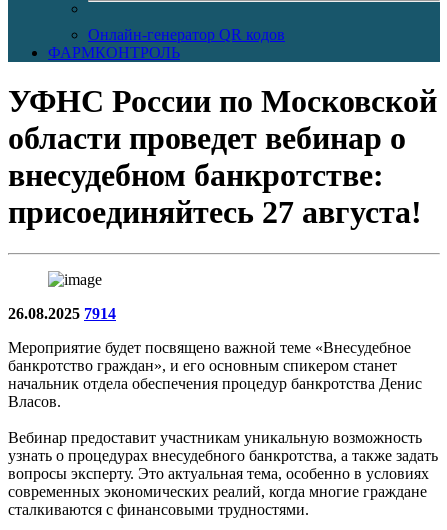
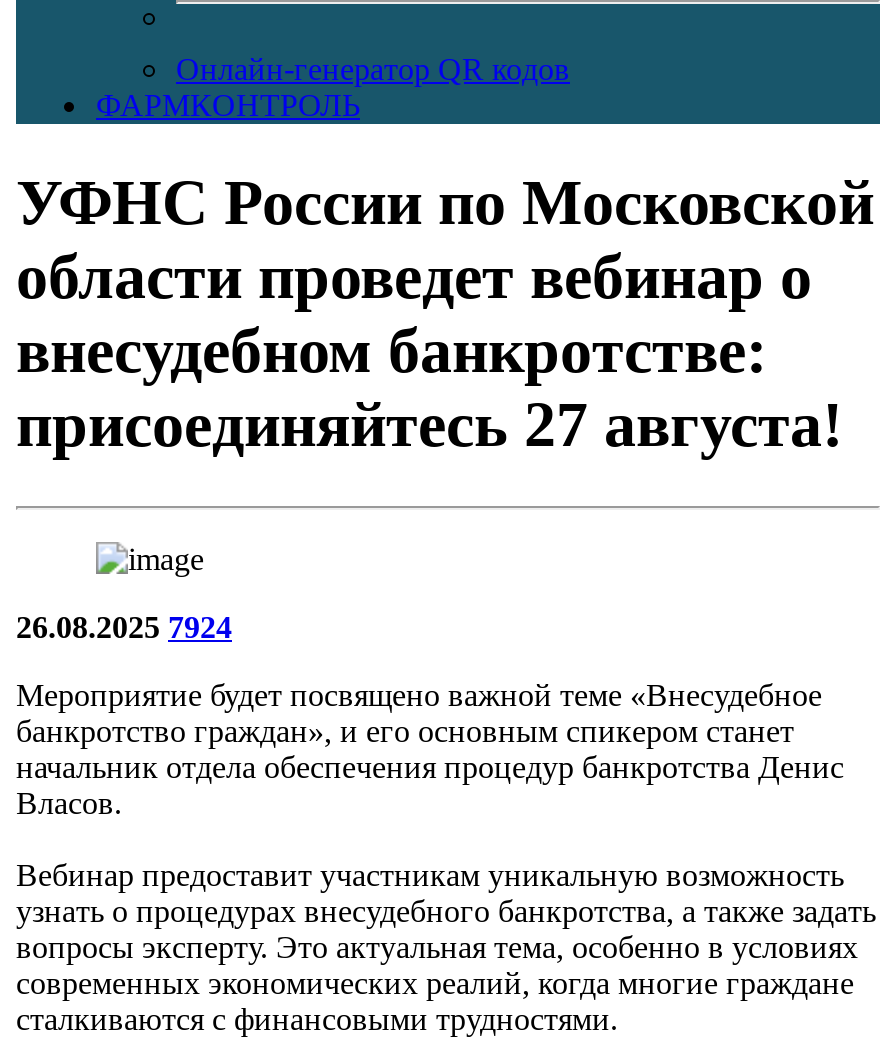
- 26.08.2025 7914
+ 26.08.2025 7924
